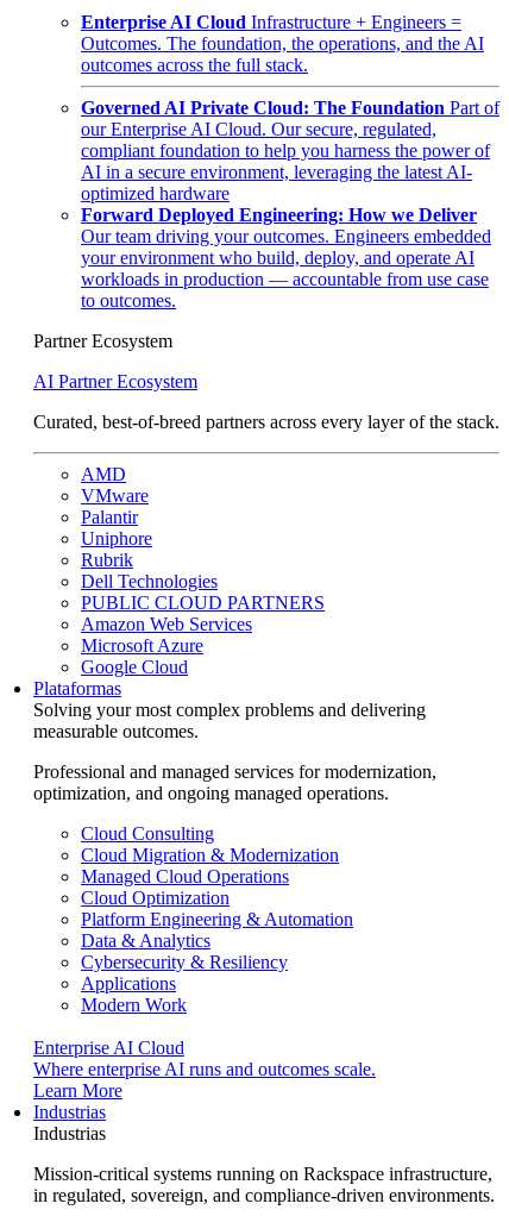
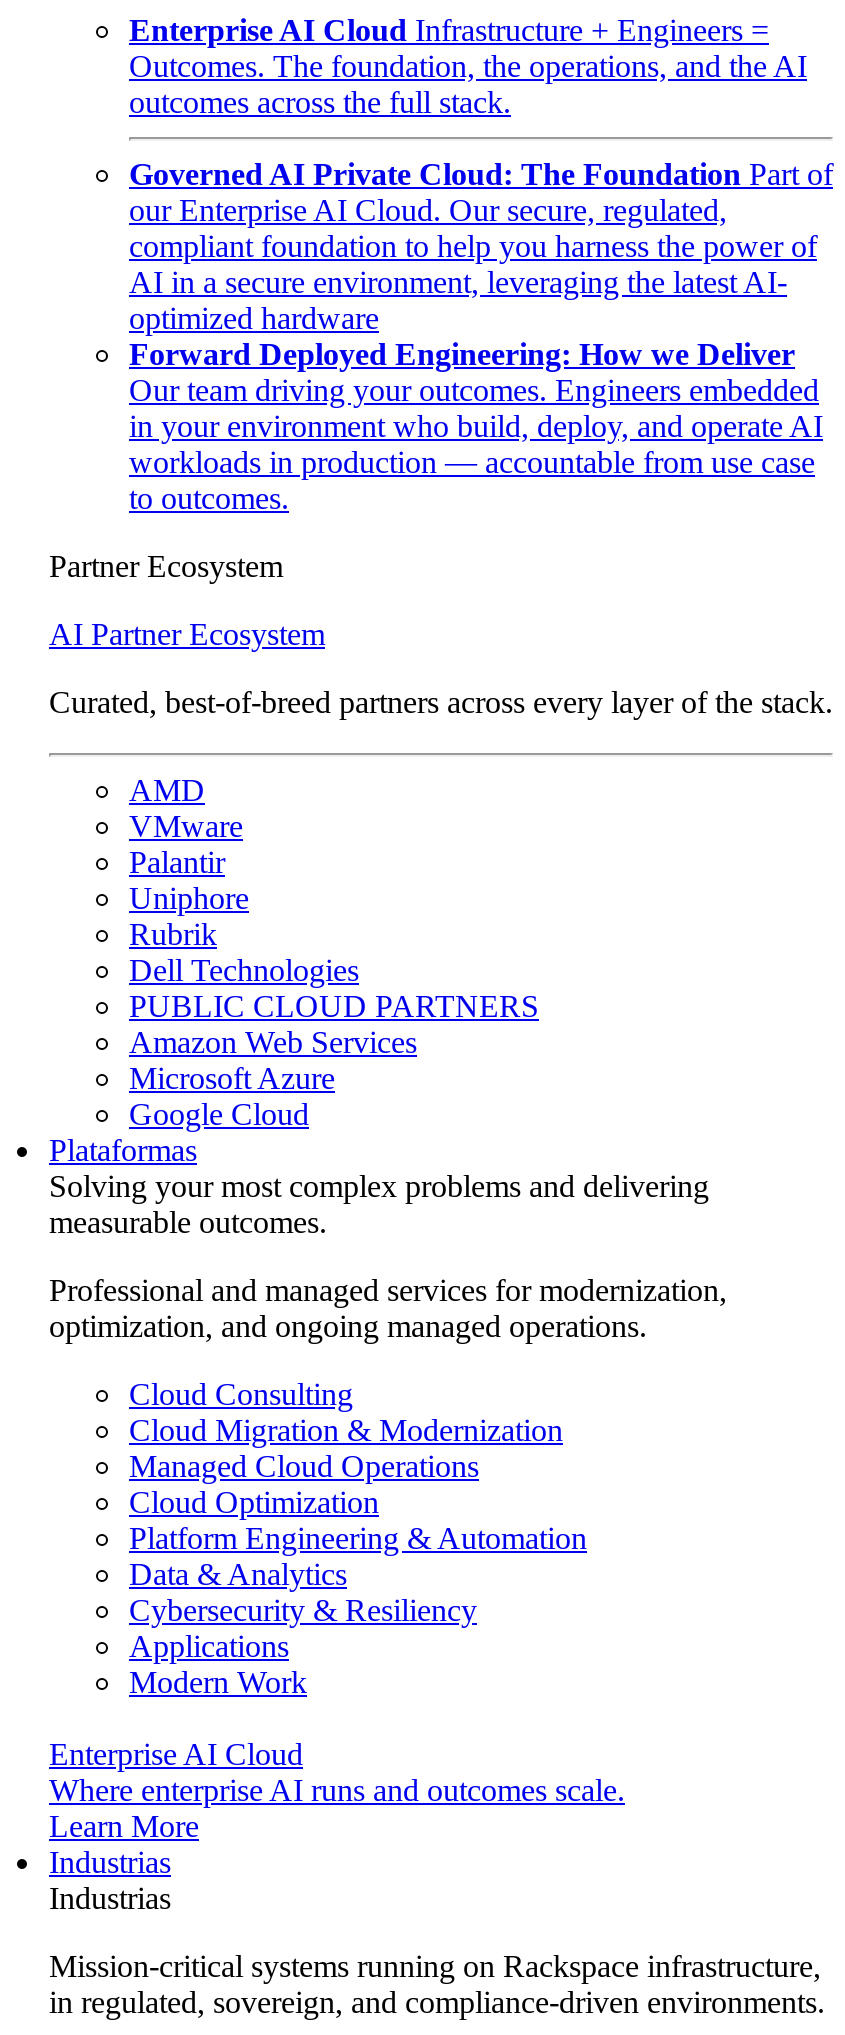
- your environment who build, deploy, and operate AI
+ in your environment who build, deploy, and operate AI
